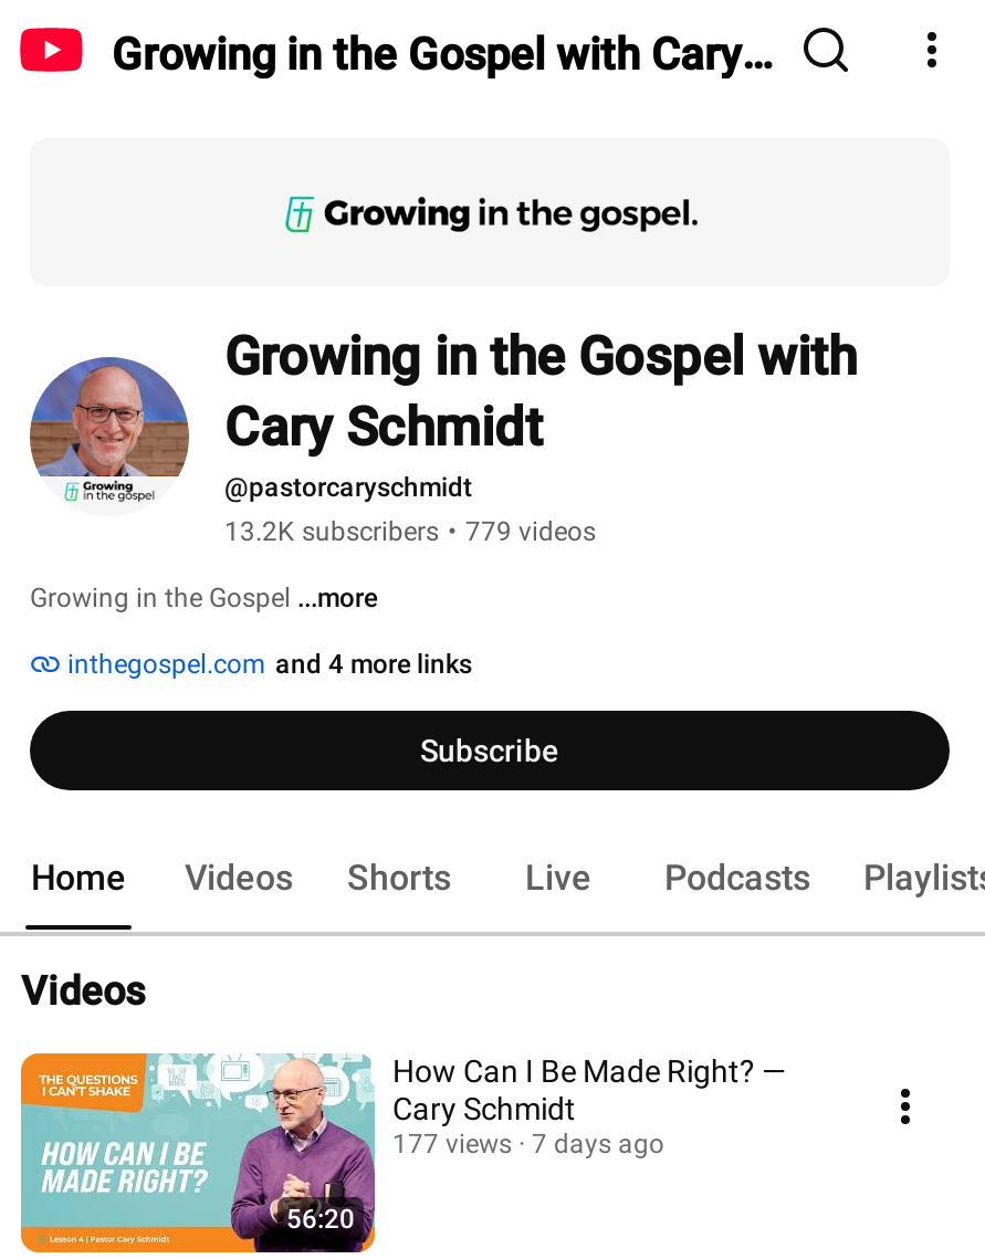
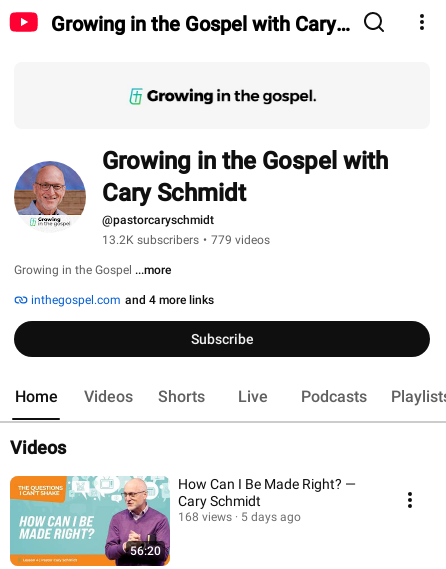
- 177 views
+ 168 views

- 7 days ago
+ 5 days ago
